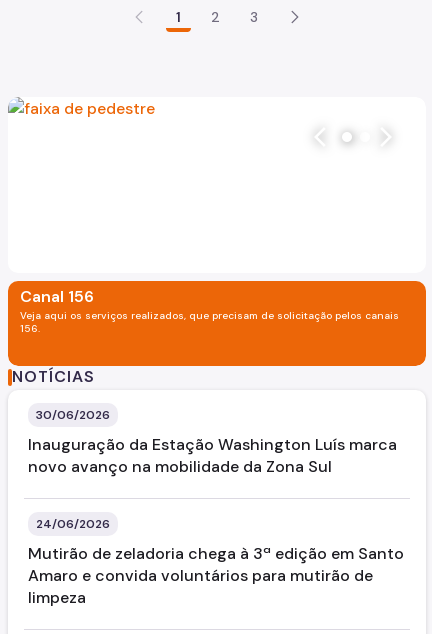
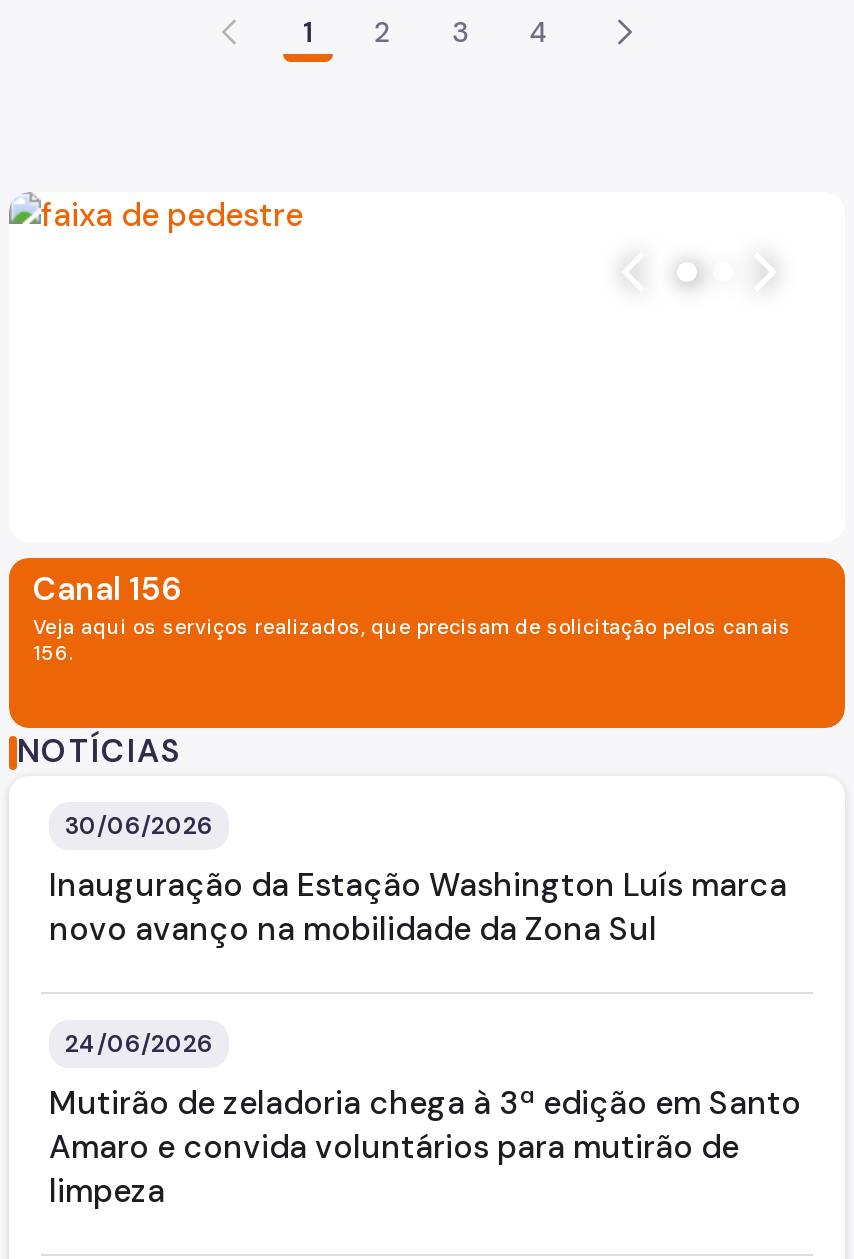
+ 4
